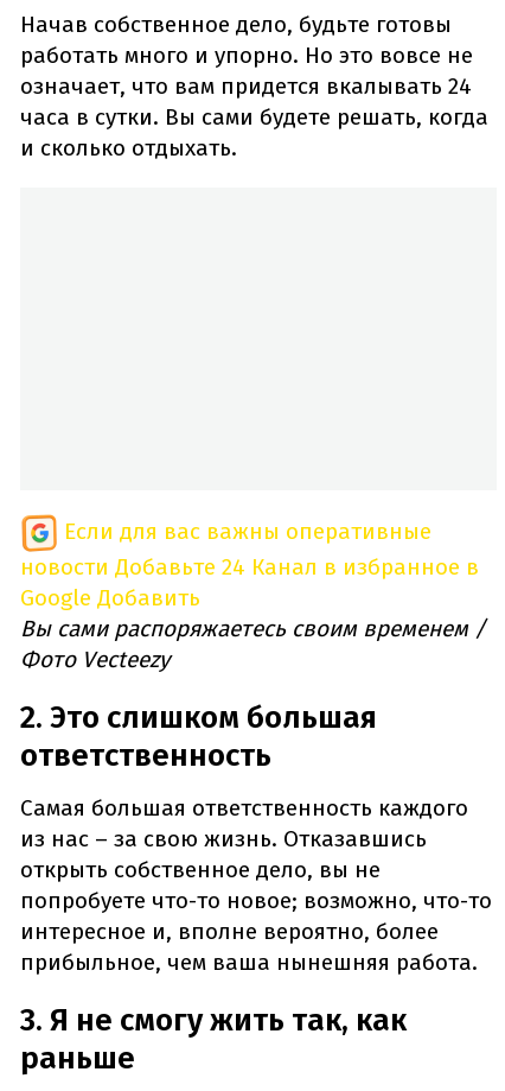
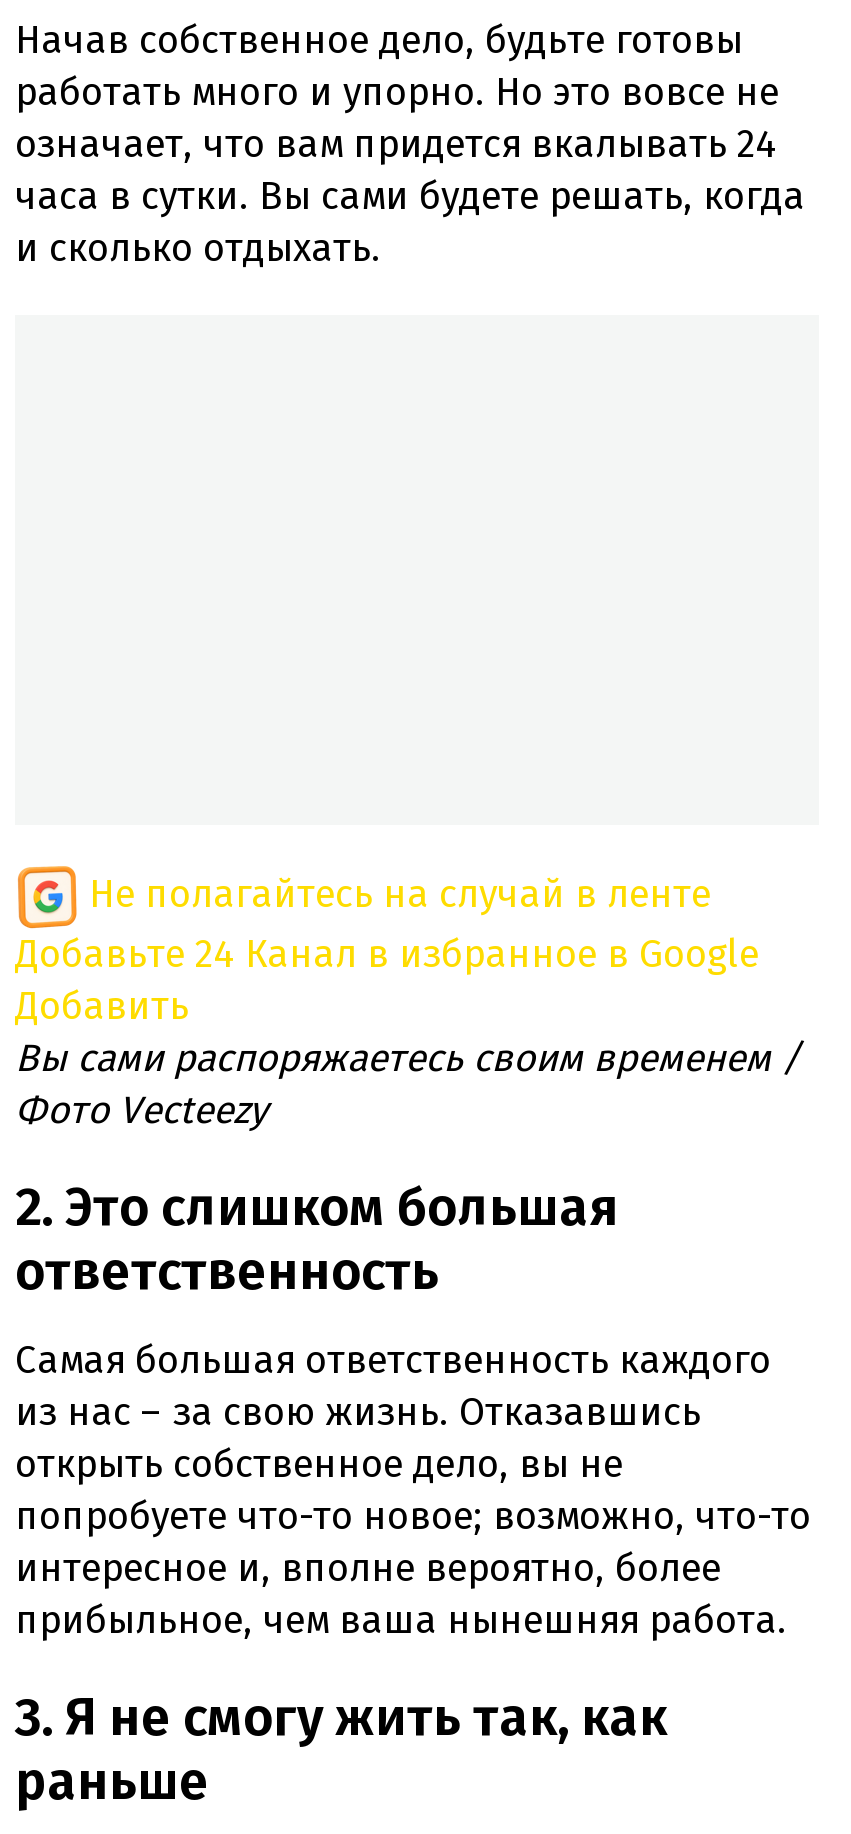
- Если для вас важны оперативные
- новости Добавьте 24 Канал в избранное в
- Google Добавить
+ Не полагайтесь на случай в ленте
+ Добавьте 24 Канал в избранное в Google
+ Добавить
